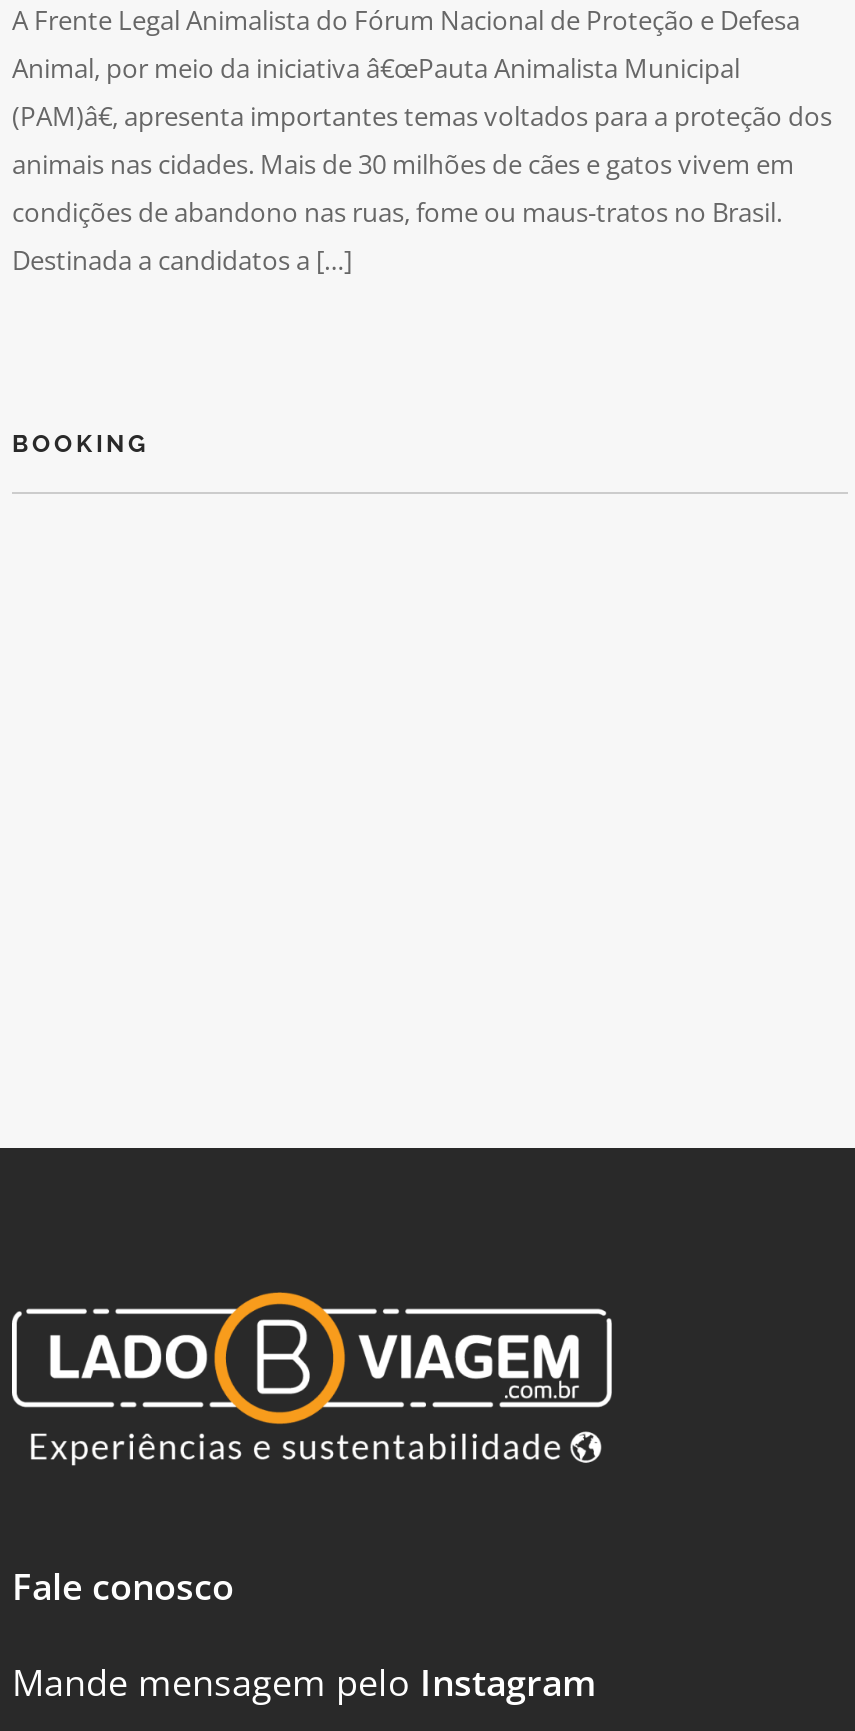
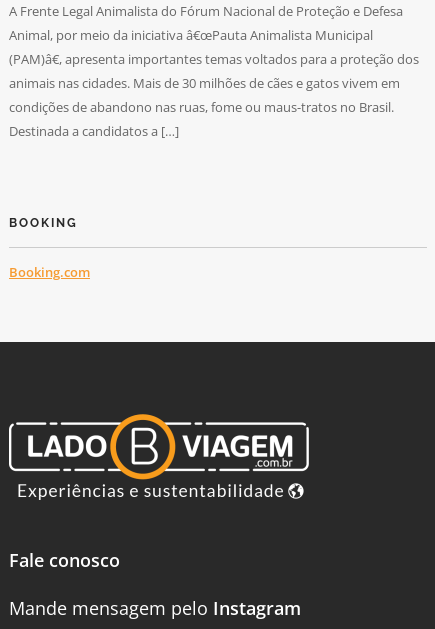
+ Booking.com
